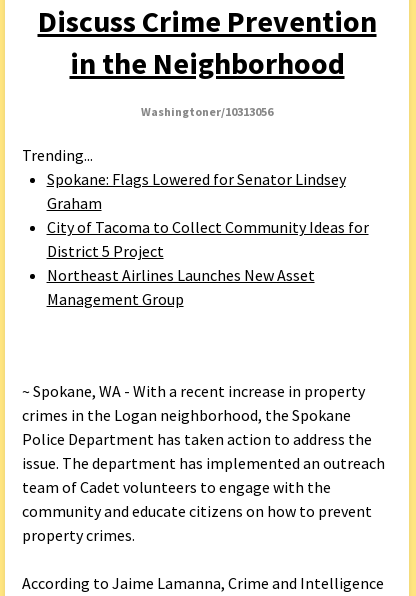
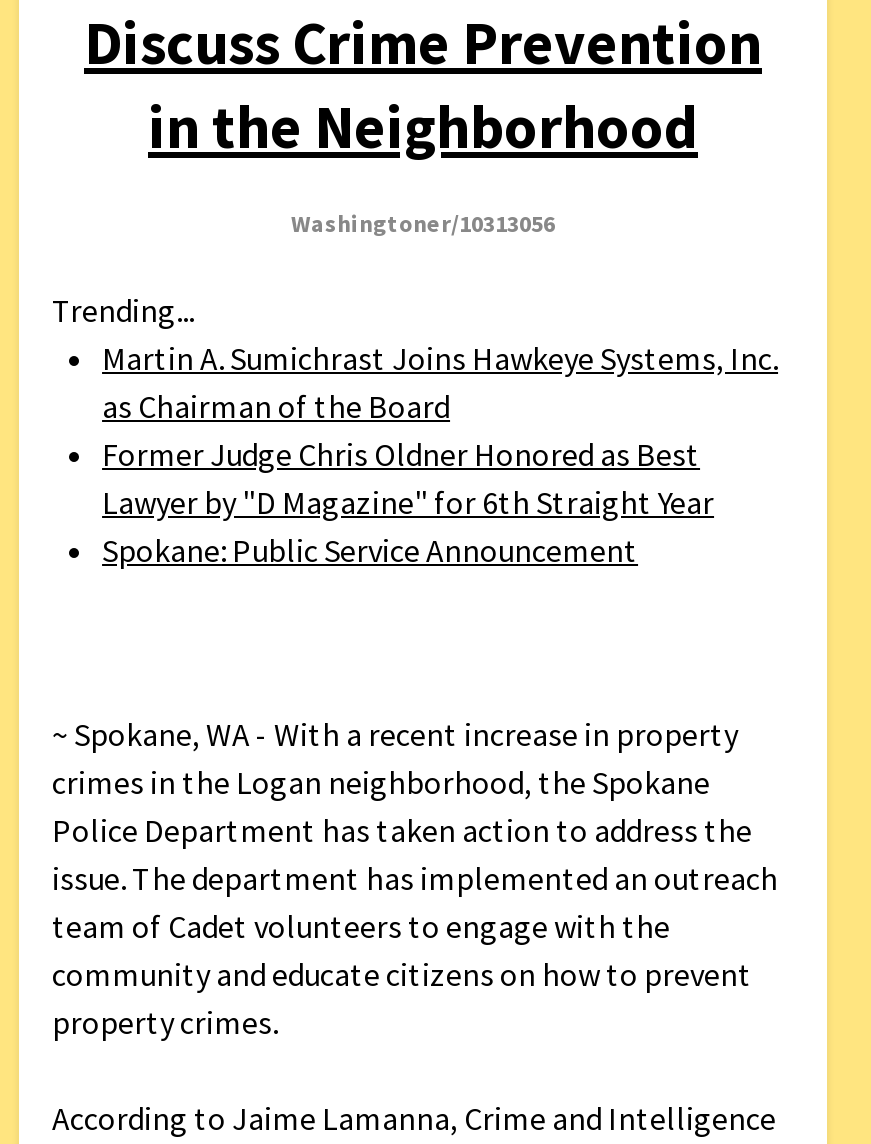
- Spokane: Flags Lowered for Senator Lindsey
- Graham
- City of Tacoma to Collect Community Ideas for
- District 5 Project
- Northeast Airlines Launches New Asset
- Management Group
+ Martin A. Sumichrast Joins Hawkeye Systems, Inc.
+ as Chairman of the Board
+ Former Judge Chris Oldner Honored as Best
+ Lawyer by "D Magazine" for 6th Straight Year
+ Spokane: Public Service Announcement
